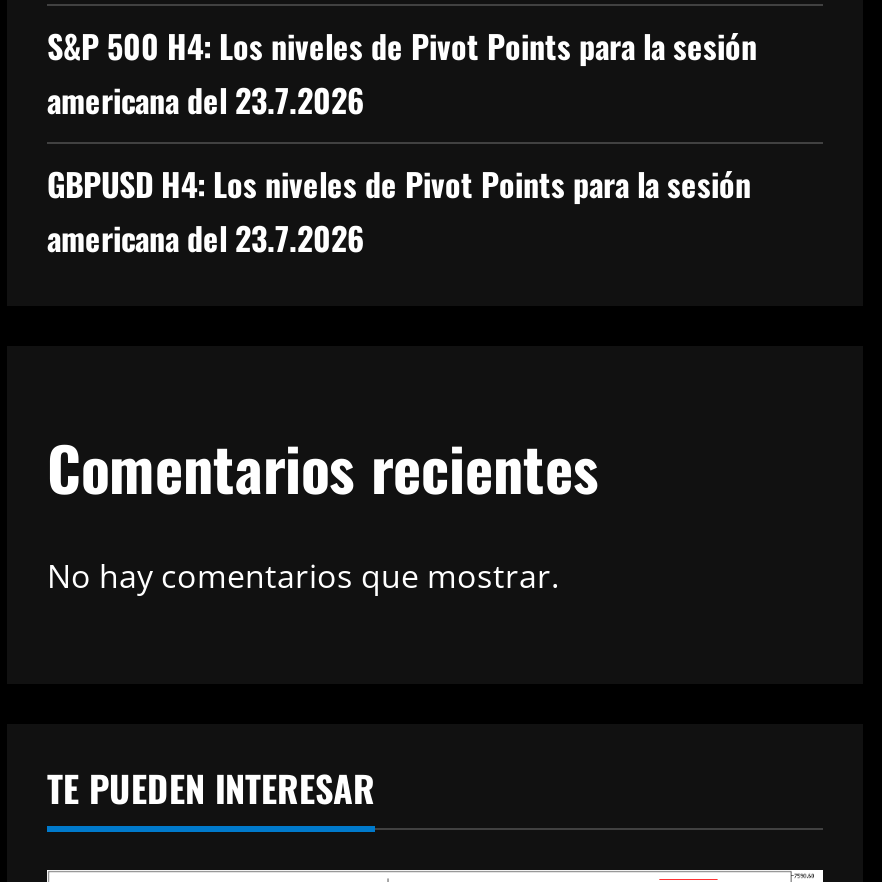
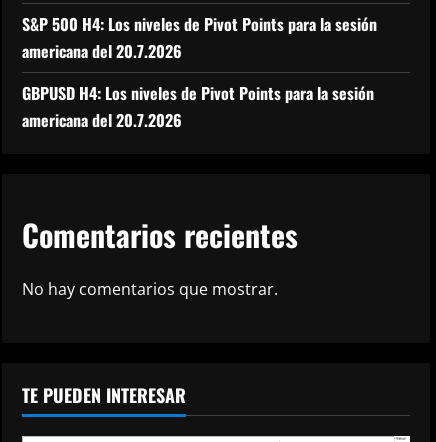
- americana del 23.7.2026
+ americana del 20.7.2026

- americana del 23.7.2026
+ americana del 20.7.2026
